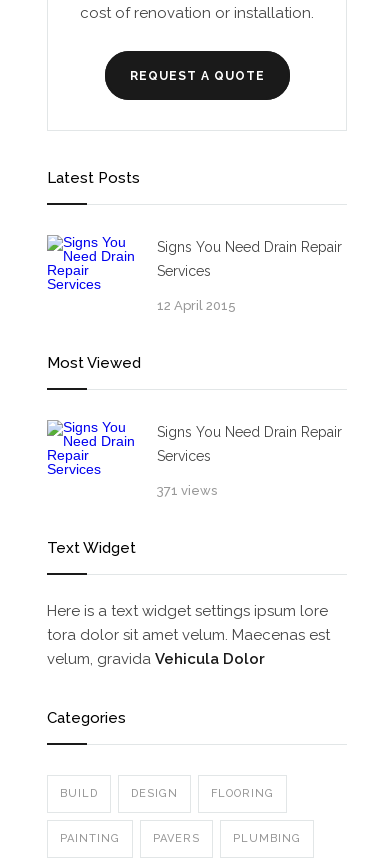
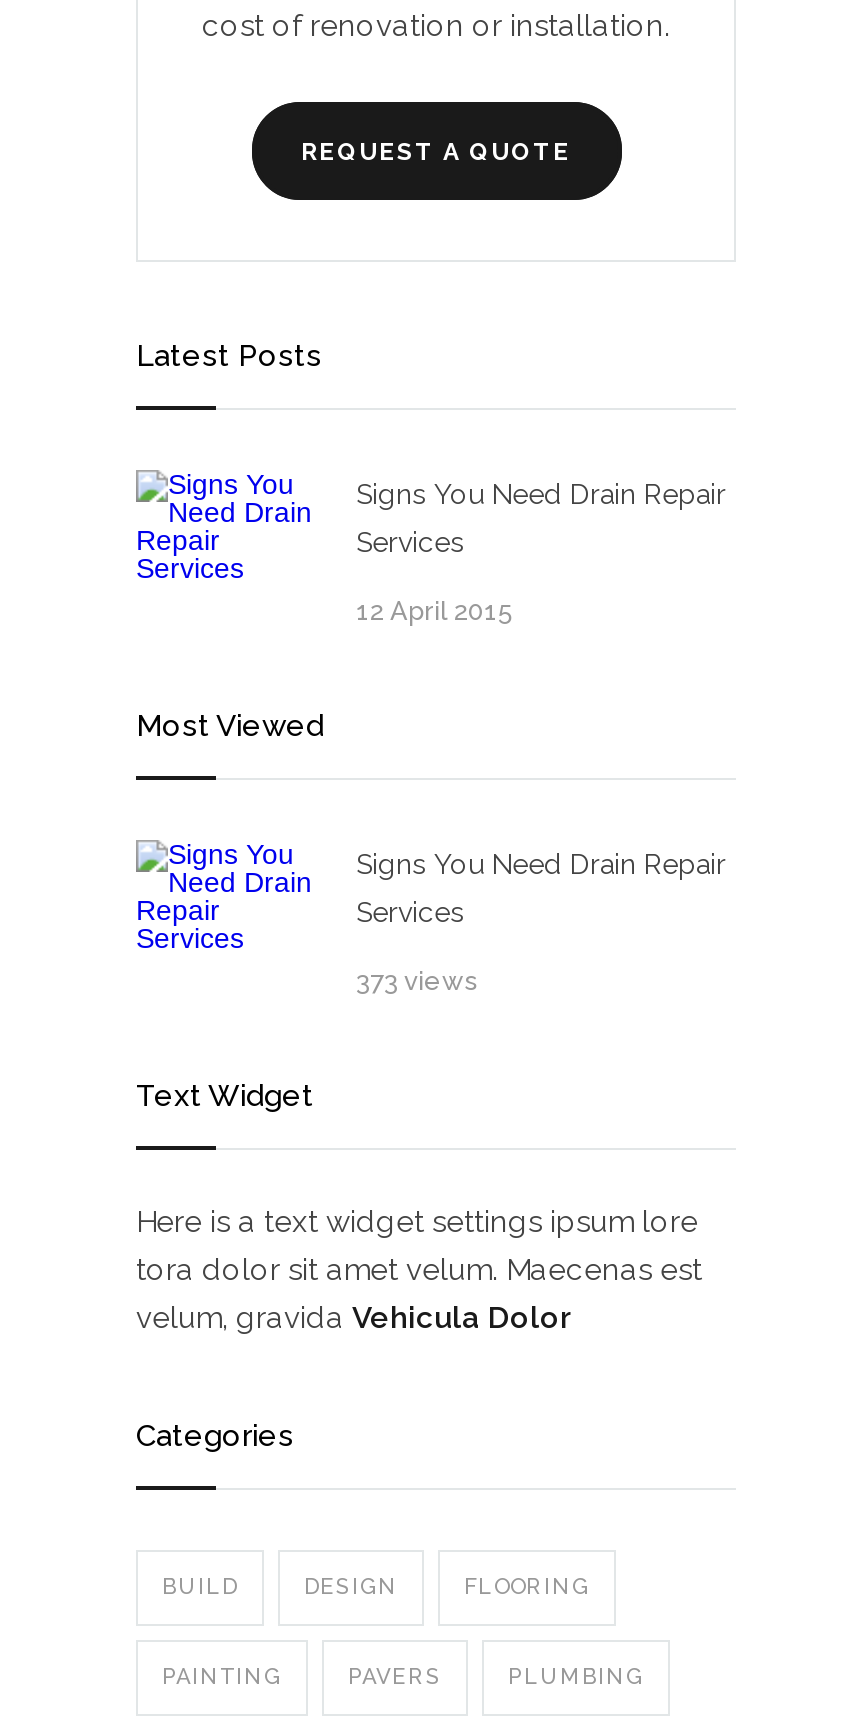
- 371 views
+ 373 views
